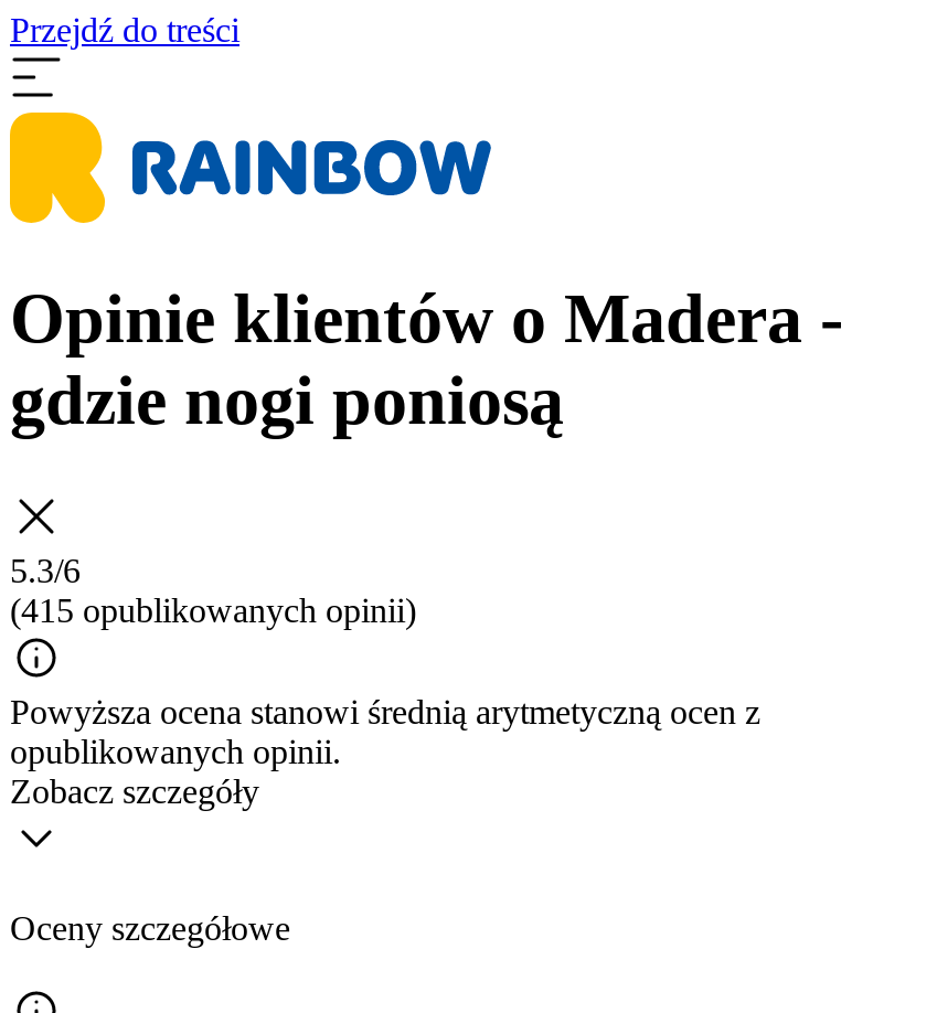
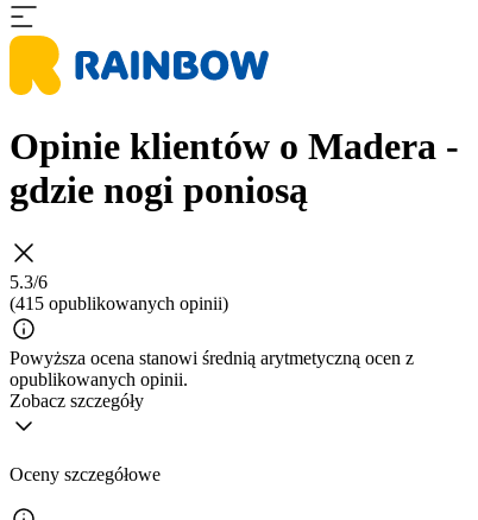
- Przejdź do treści
